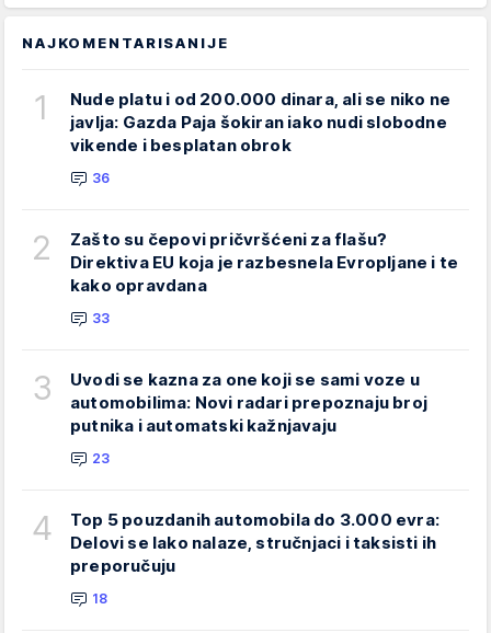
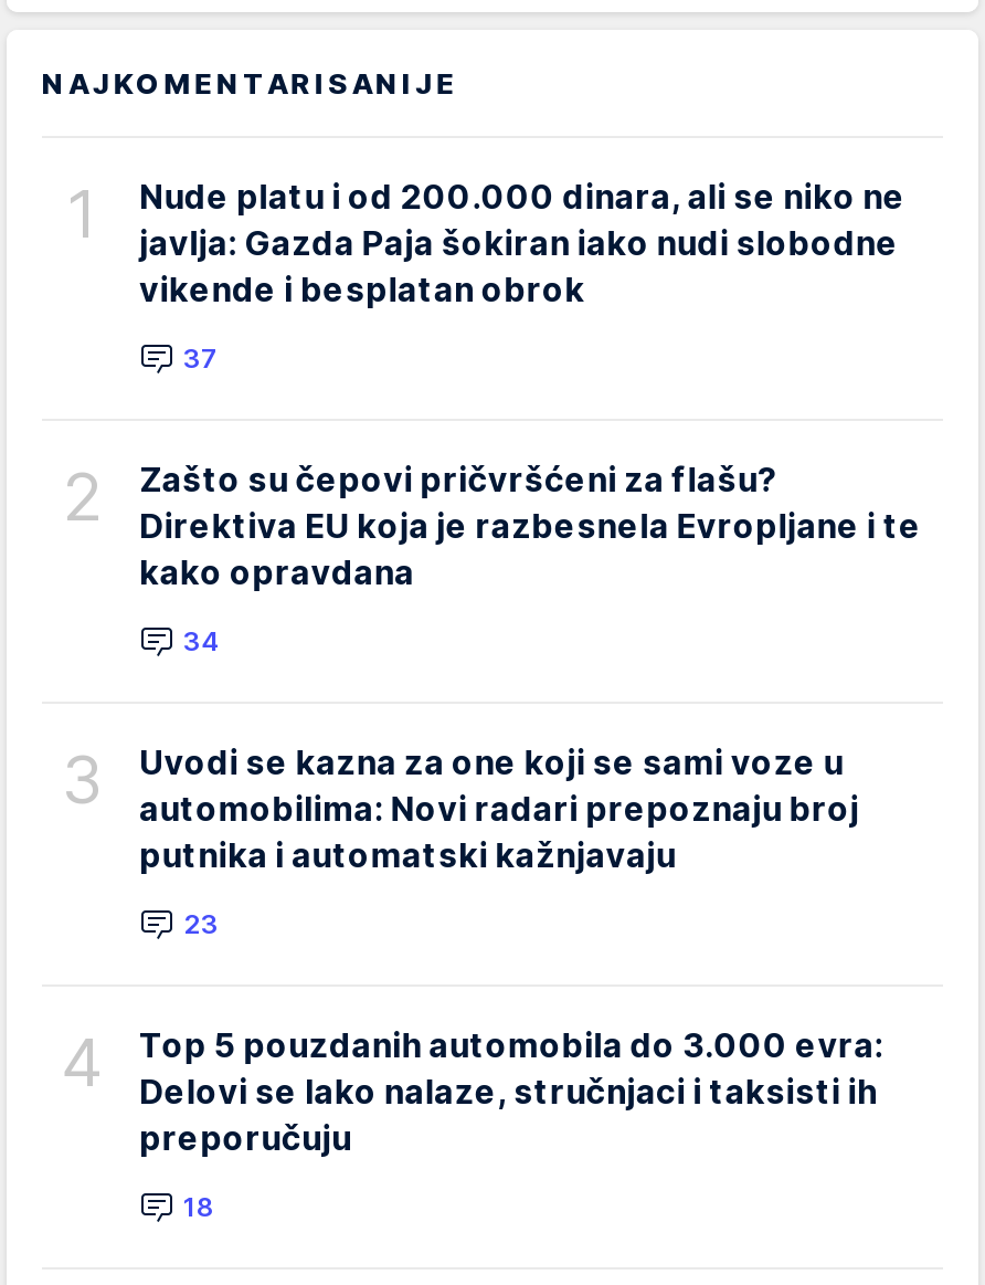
- 36
+ 37

- 33
+ 34
